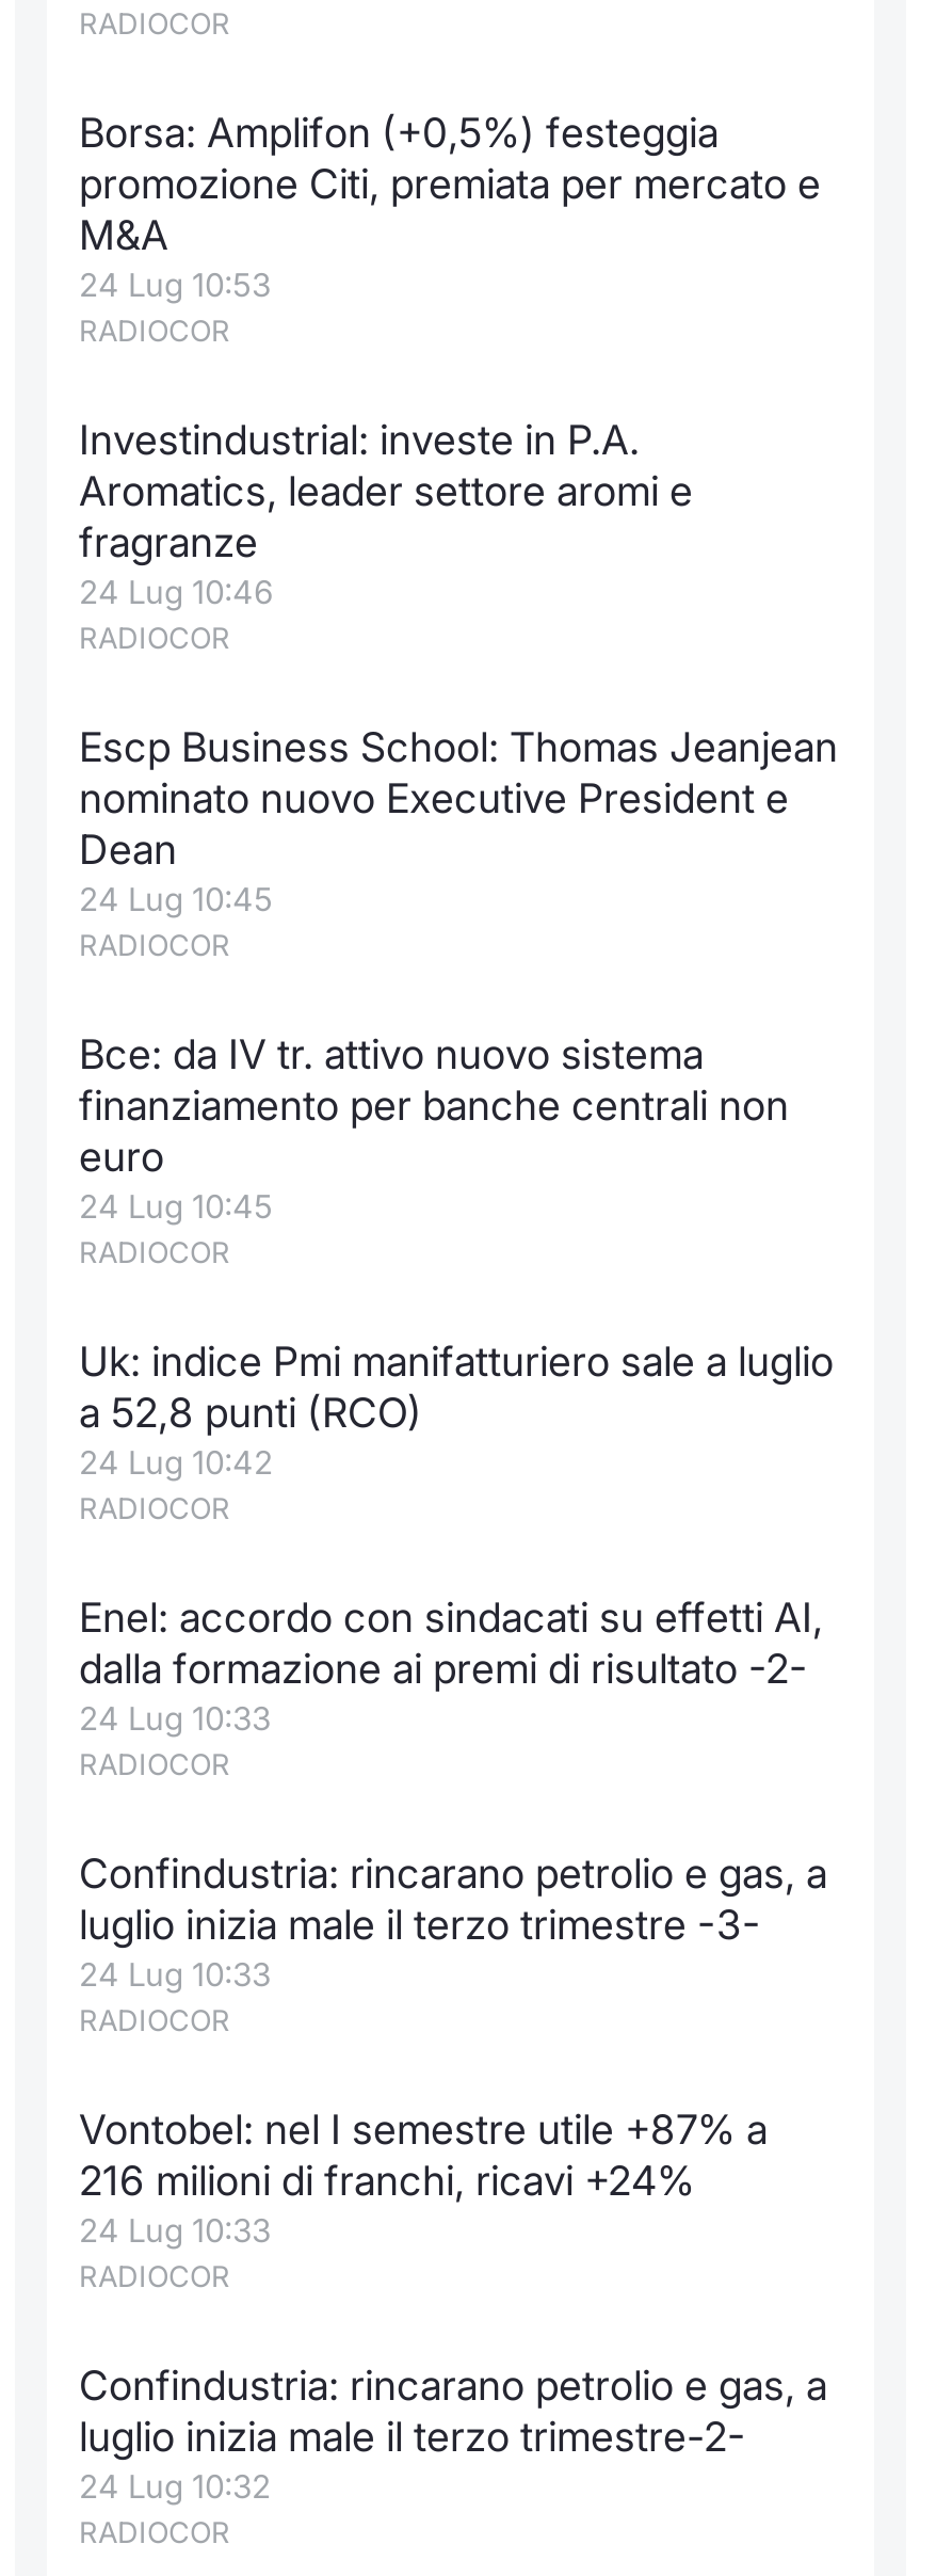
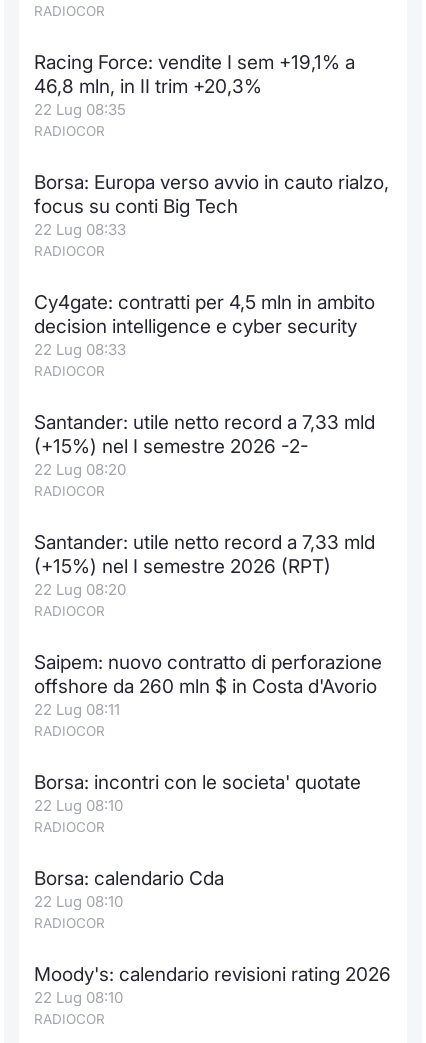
- Borsa: Amplifon (+0,5%) festeggia
- promozione Citi, premiata per mercato e
- M&A
- 24 Lug 10:53
+ Racing Force: vendite I sem +19,1% a
+ 46,8 mln, in II trim +20,3%
+ 22 Lug 08:35

- Investindustrial: investe in P.A.
- Aromatics, leader settore aromi e
- fragranze
- 24 Lug 10:46
+ Borsa: Europa verso avvio in cauto rialzo,
+ focus su conti Big Tech
+ 22 Lug 08:33

- Escp Business School: Thomas Jeanjean
- nominato nuovo Executive President e
- Dean
- 24 Lug 10:45
+ Cy4gate: contratti per 4,5 mln in ambito
+ decision intelligence e cyber security
+ 22 Lug 08:33

- Bce: da IV tr. attivo nuovo sistema
- finanziamento per banche centrali non
- euro
- 24 Lug 10:45
+ Santander: utile netto record a 7,33 mld
+ (+15%) nel I semestre 2026 -2-
+ 22 Lug 08:20

- Uk: indice Pmi manifatturiero sale a luglio
- a 52,8 punti (RCO)
- 24 Lug 10:42
+ Santander: utile netto record a 7,33 mld
+ (+15%) nel I semestre 2026 (RPT)
+ 22 Lug 08:20

- Enel: accordo con sindacati su effetti AI,
- dalla formazione ai premi di risultato -2-
- 24 Lug 10:33
+ Saipem: nuovo contratto di perforazione
+ offshore da 260 mln $ in Costa d'Avorio
+ 22 Lug 08:11

- Confindustria: rincarano petrolio e gas, a
- luglio inizia male il terzo trimestre -3-
- 24 Lug 10:33
+ Borsa: incontri con le societa' quotate
+ 22 Lug 08:10

- Vontobel: nel I semestre utile +87% a
- 216 milioni di franchi, ricavi +24%
- 24 Lug 10:33
+ Borsa: calendario Cda
+ 22 Lug 08:10

- Confindustria: rincarano petrolio e gas, a
- luglio inizia male il terzo trimestre-2-
- 24 Lug 10:32
+ Moody's: calendario revisioni rating 2026
+ 22 Lug 08:10
